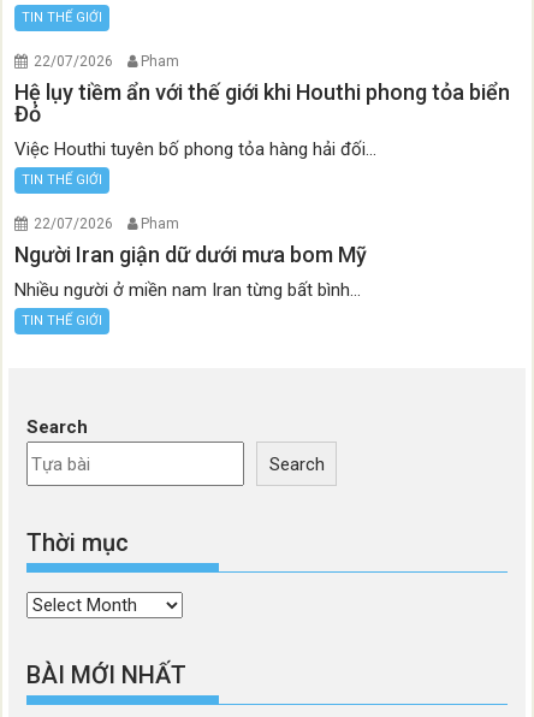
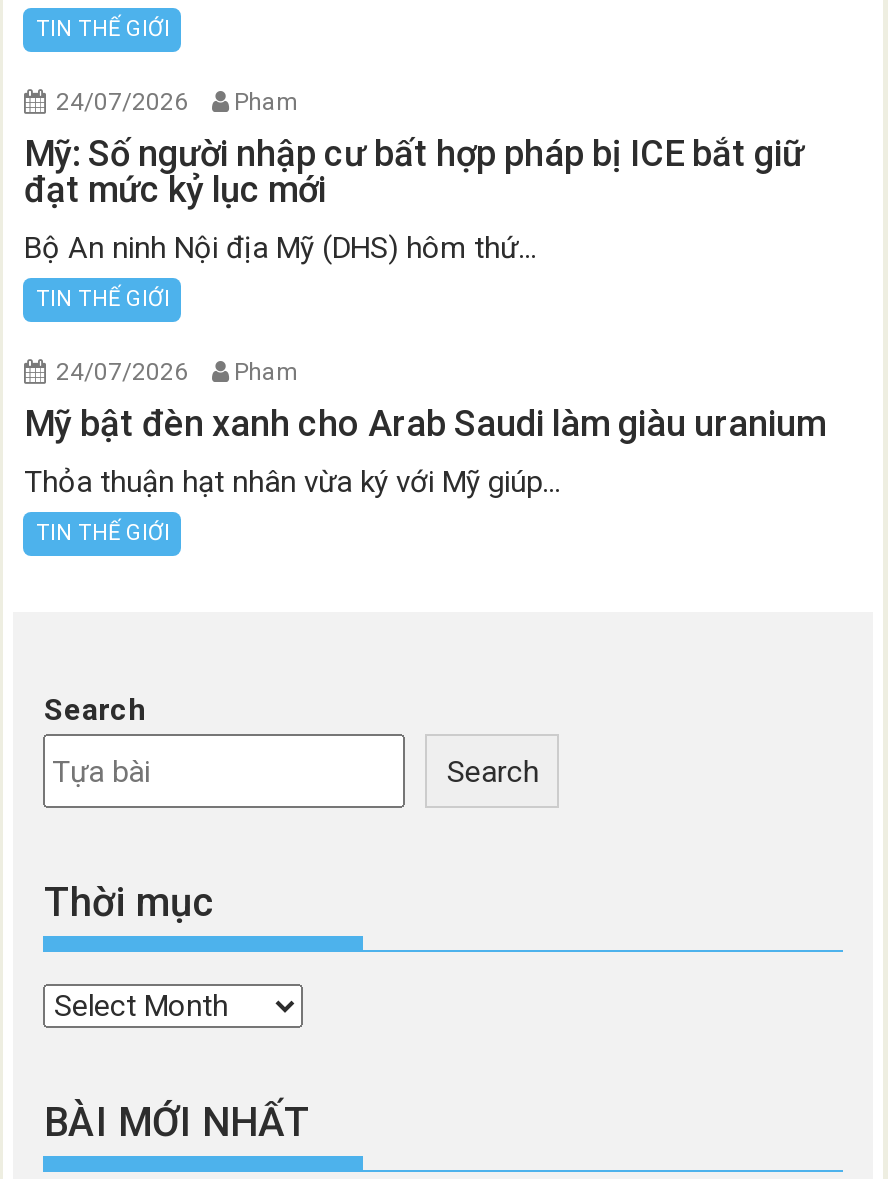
- 22/07/2026 Pham
+ 24/07/2026 Pham

- Hệ lụy tiềm ẩn với thế giới khi Houthi phong tỏa biển
- Đỏ
+ Mỹ: Số người nhập cư bất hợp pháp bị ICE bắt giữ
+ đạt mức kỷ lục mới

- Việc Houthi tuyên bố phong tỏa hàng hải đối...
+ Bộ An ninh Nội địa Mỹ (DHS) hôm thứ...

- 22/07/2026 Pham
+ 24/07/2026 Pham

- Người Iran giận dữ dưới mưa bom Mỹ
+ Mỹ bật đèn xanh cho Arab Saudi làm giàu uranium

- Nhiều người ở miền nam Iran từng bất bình...
+ Thỏa thuận hạt nhân vừa ký với Mỹ giúp...
